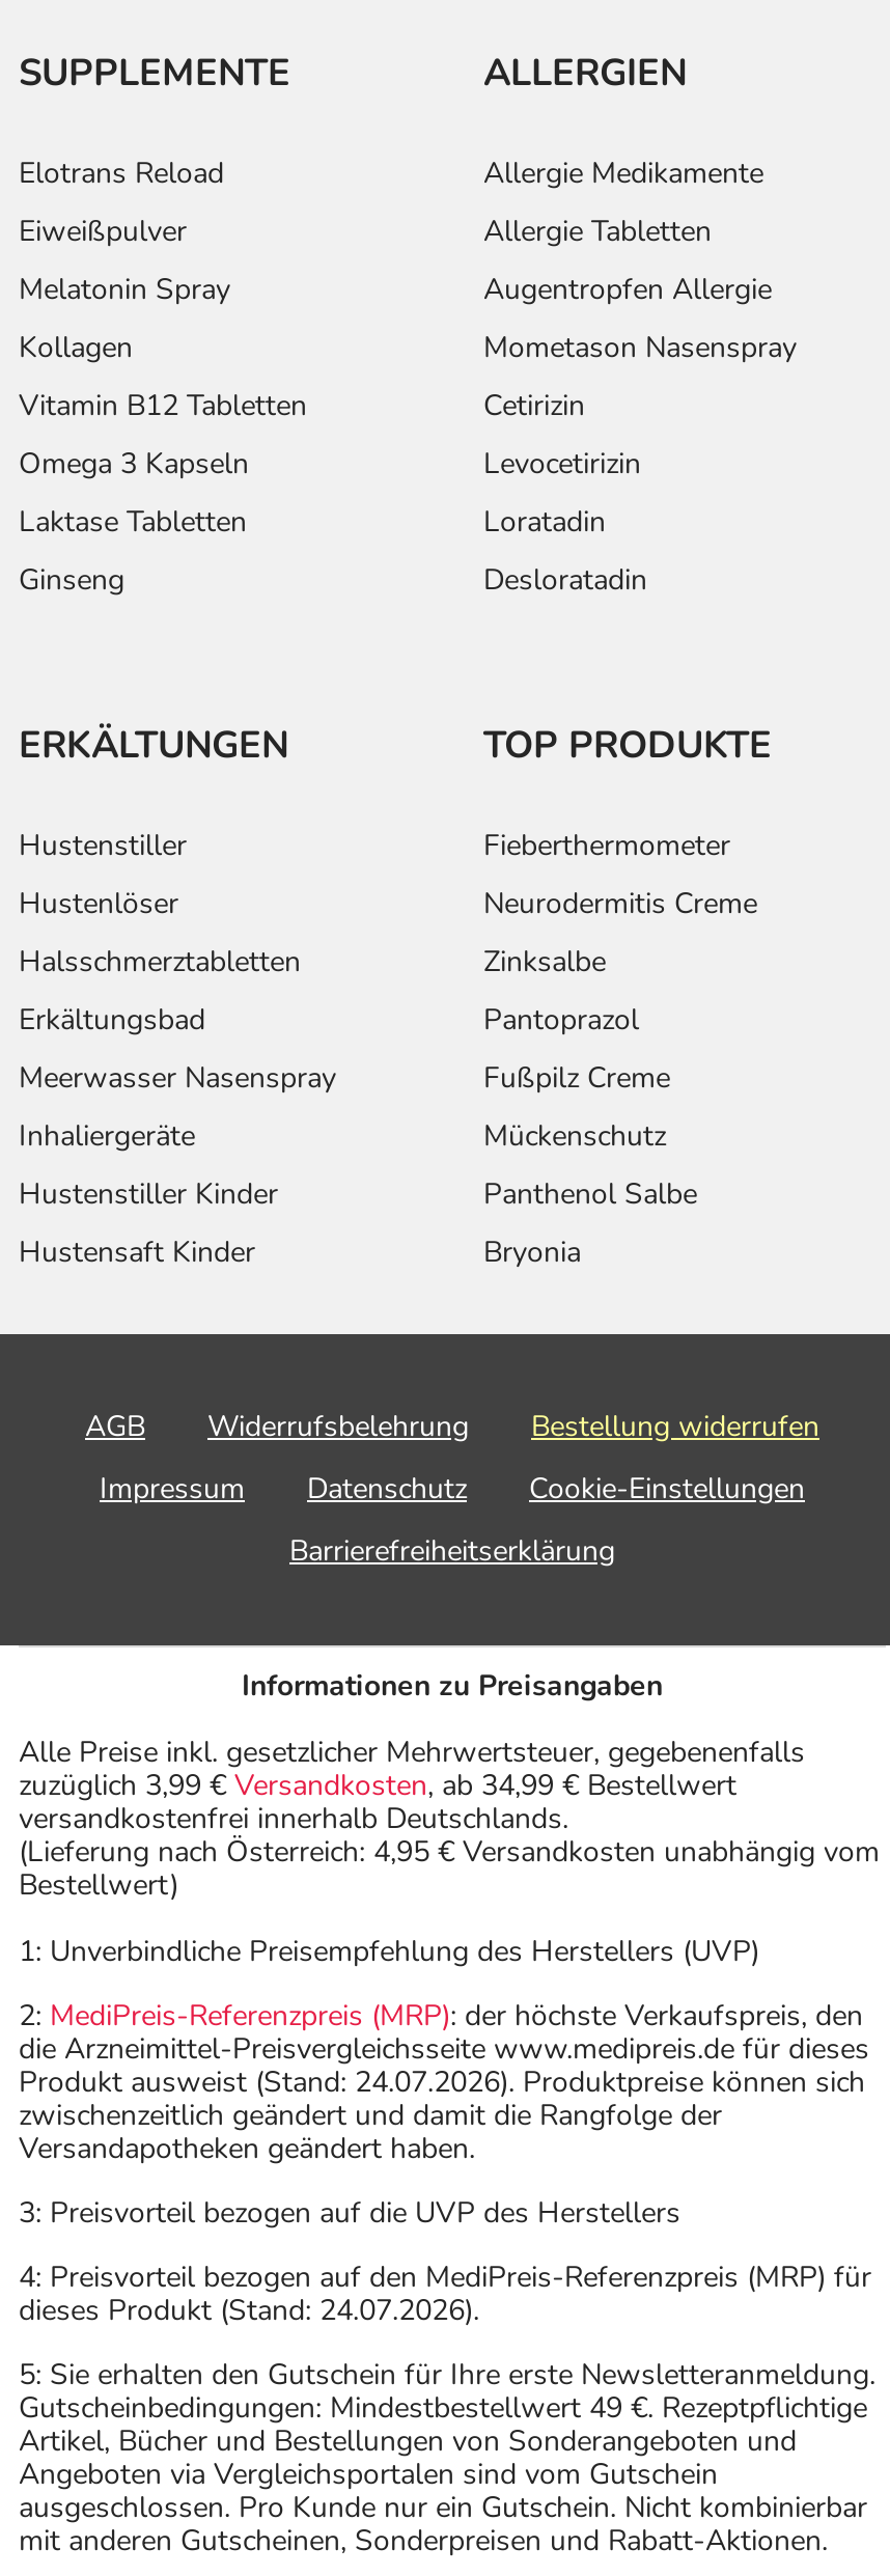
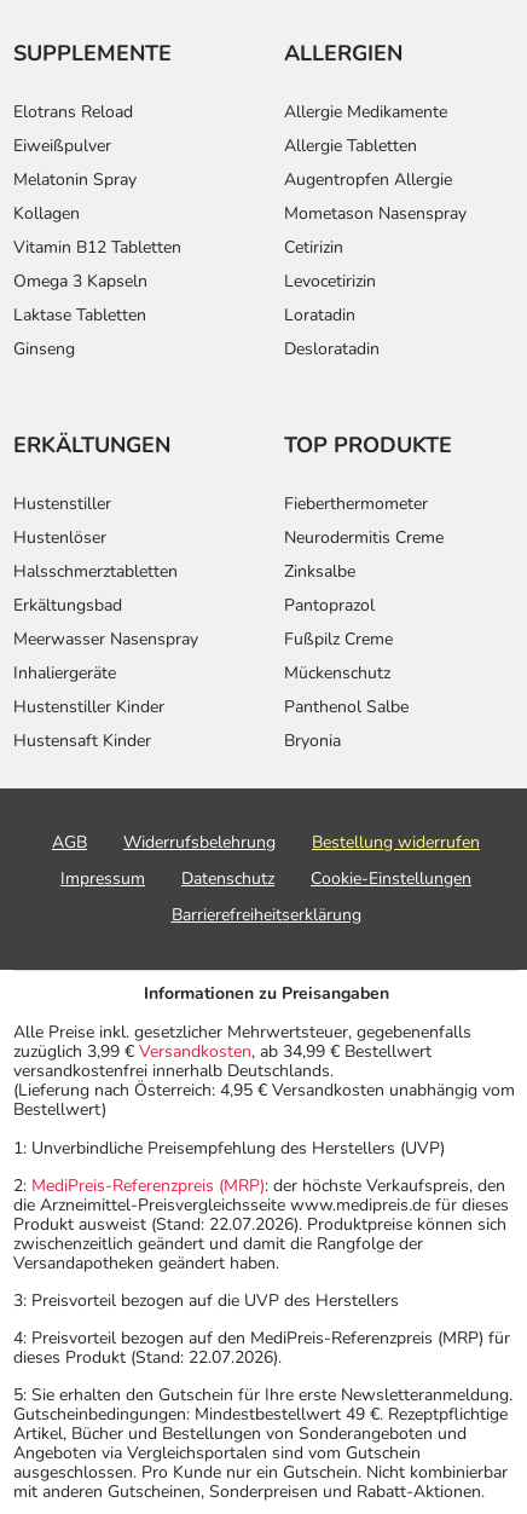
- Produkt ausweist (Stand: 24.07.2026). Produktpreise können sich
+ Produkt ausweist (Stand: 22.07.2026). Produktpreise können sich

- dieses Produkt (Stand: 24.07.2026).
+ dieses Produkt (Stand: 22.07.2026).
